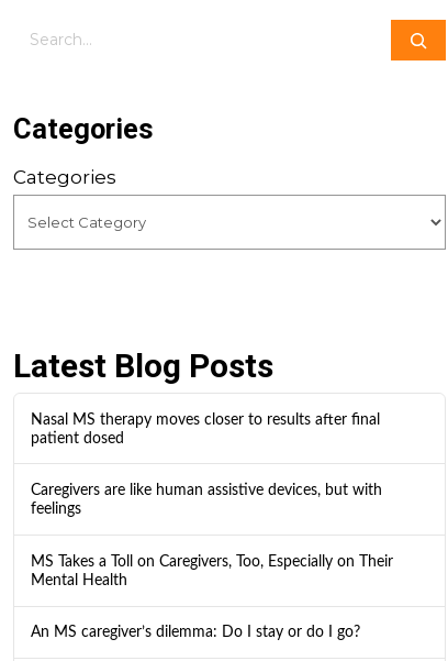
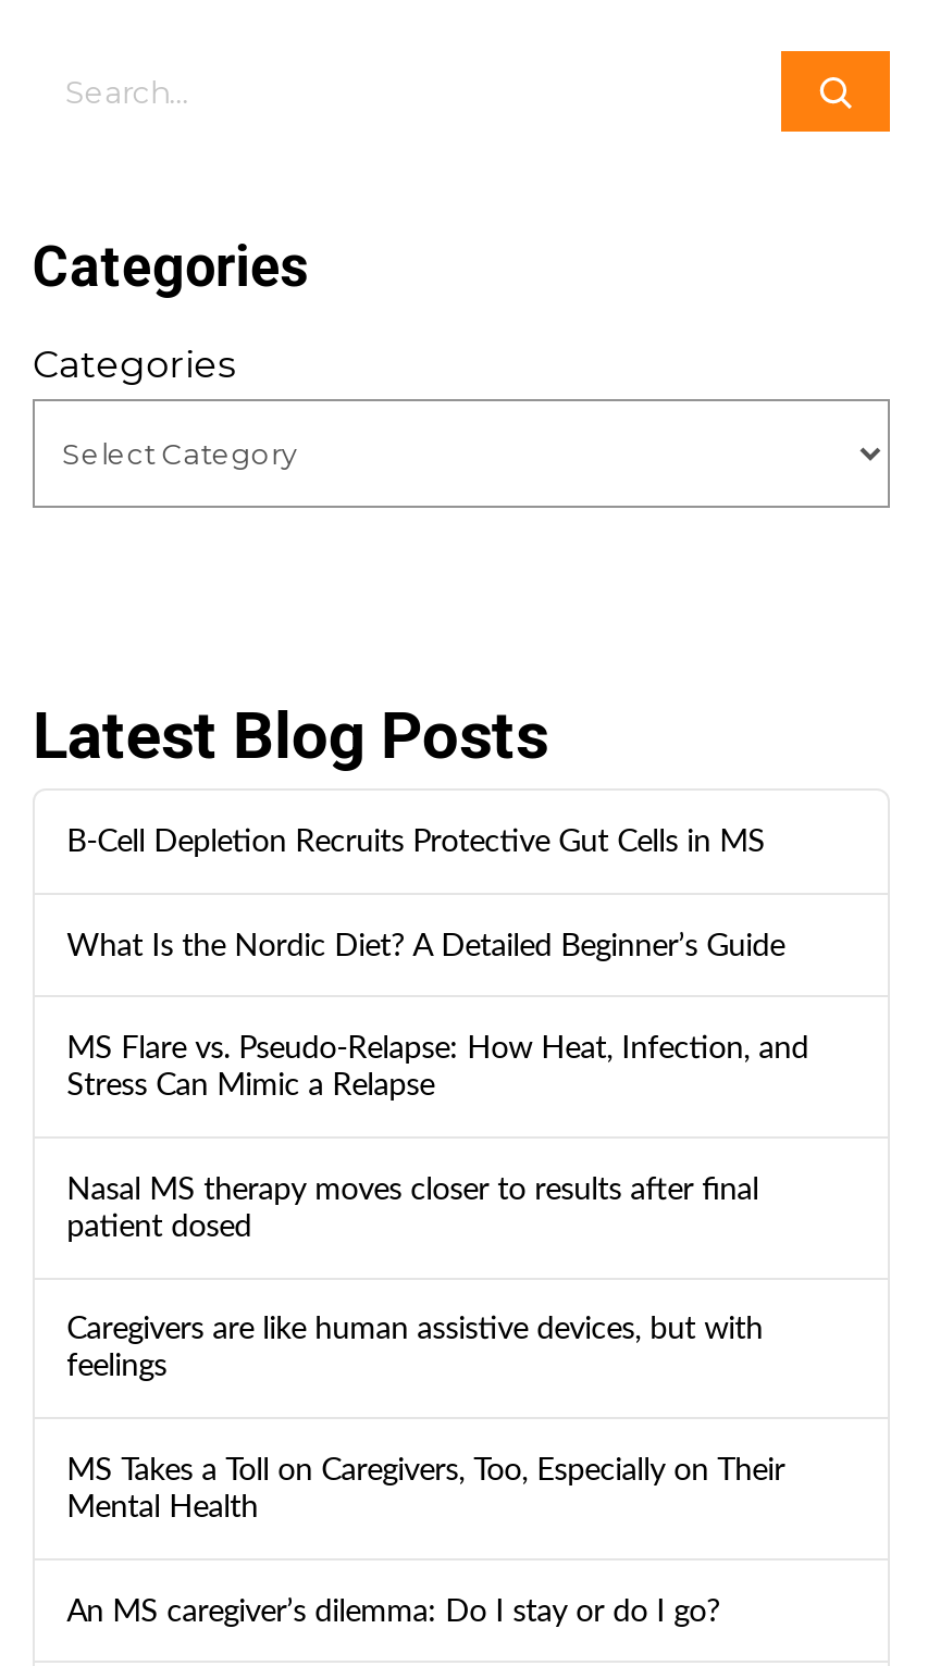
+ B-Cell Depletion Recruits Protective Gut Cells in MS
+ What Is the Nordic Diet? A Detailed Beginner’s Guide
+ MS Flare vs. Pseudo-Relapse: How Heat, Infection, and
+ Stress Can Mimic a Relapse
